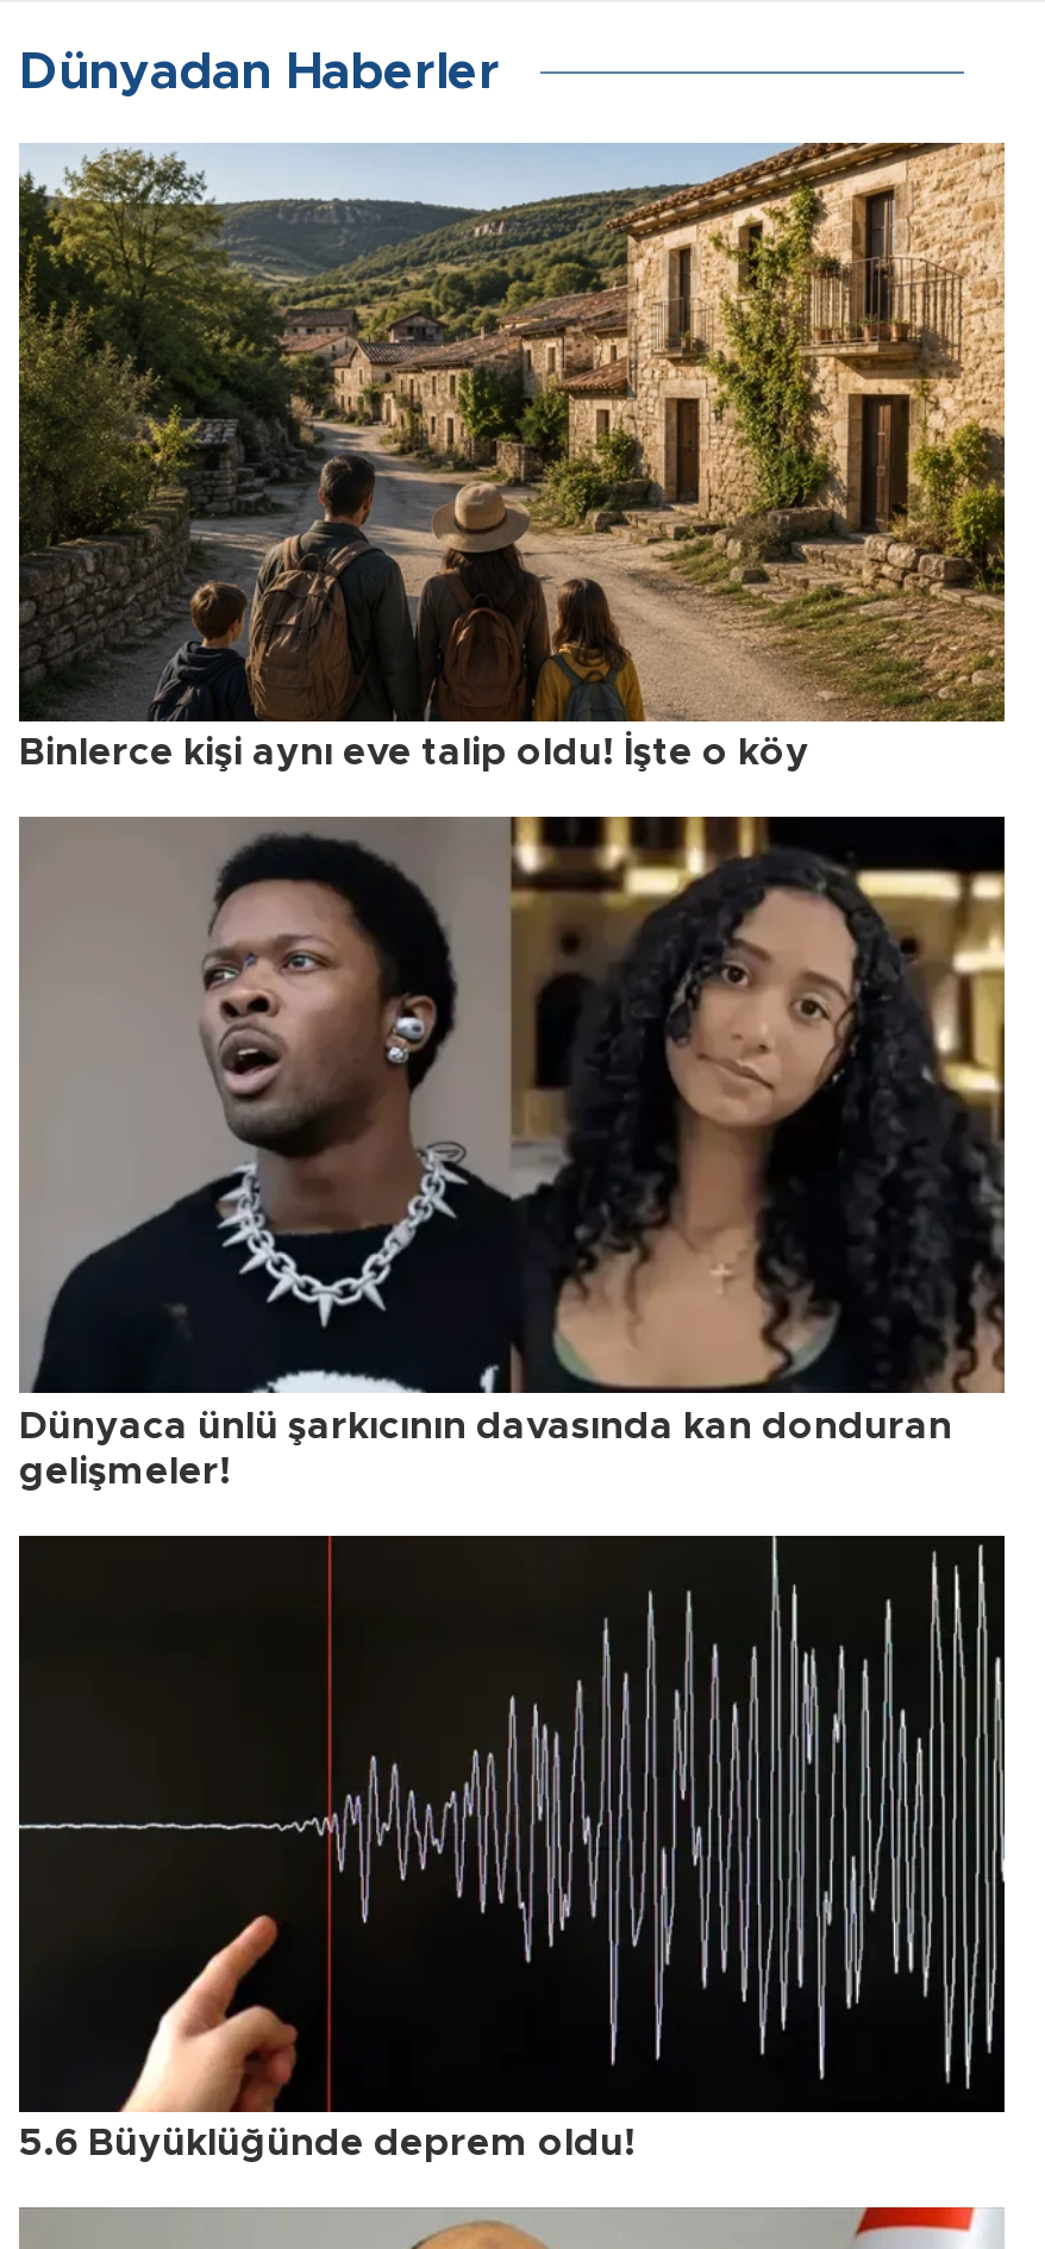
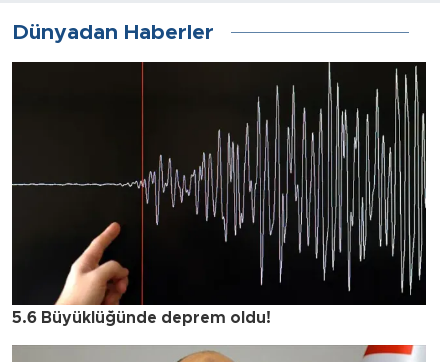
- [image]
- Binlerce kişi aynı eve talip oldu! İşte o köy

- [image]
- Dünyaca ünlü şarkıcının davasında kan donduran
- gelişmeler!
